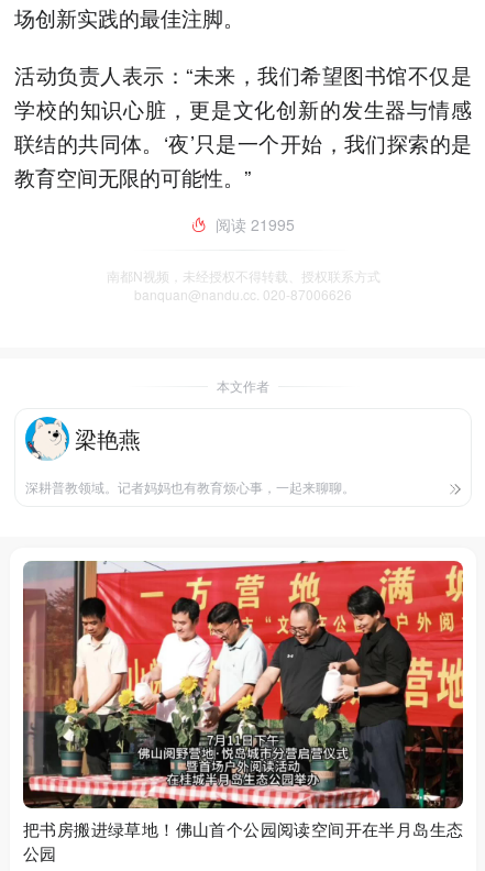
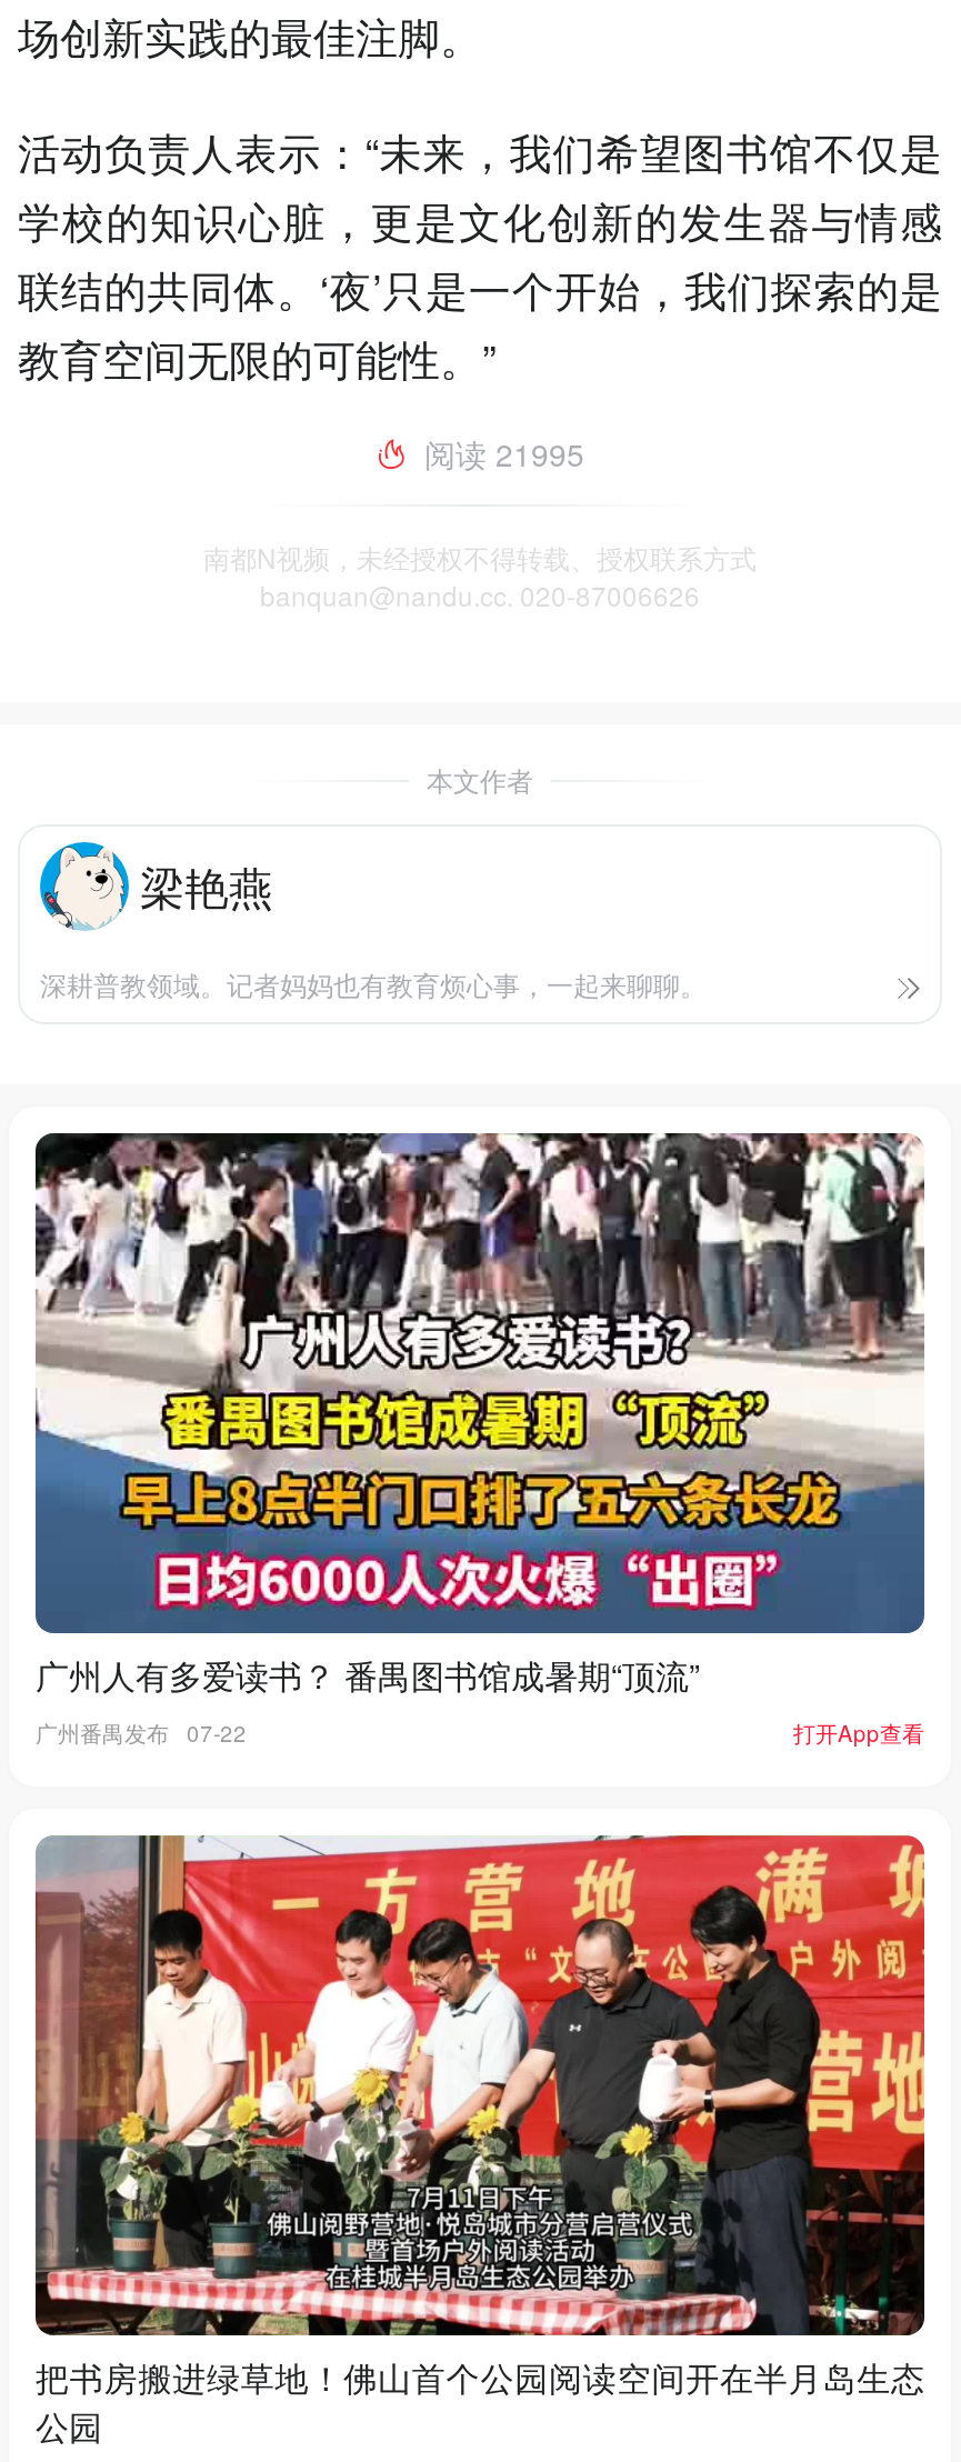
+ [image]
+ 广州人有多爱读书？ 番禺图书馆成暑期“顶流”
+ 广州番禺发布 07-22
+ 打开App查看
